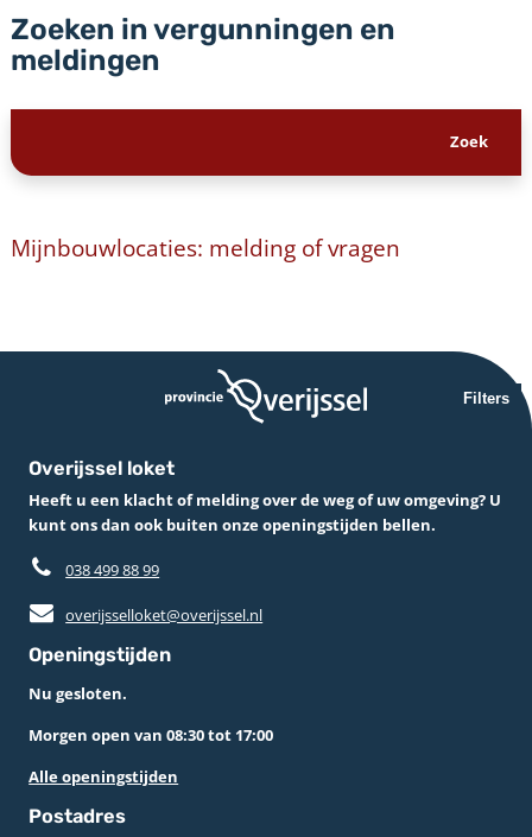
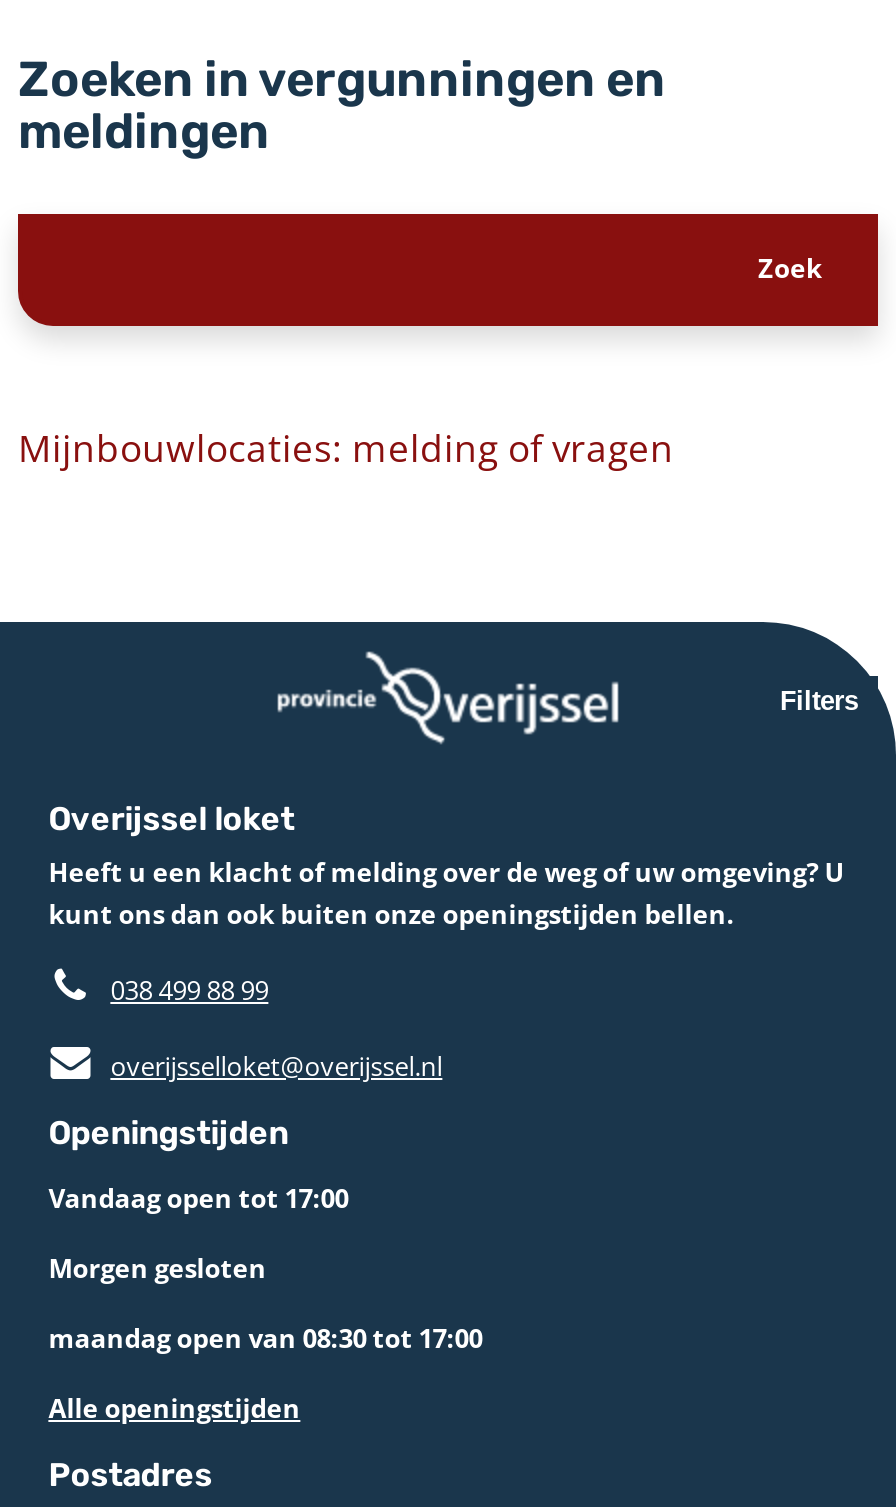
- Nu gesloten.
- Morgen open van 08:30 tot 17:00
+ Vandaag open tot 17:00
+ Morgen gesloten
+ maandag open van 08:30 tot 17:00
